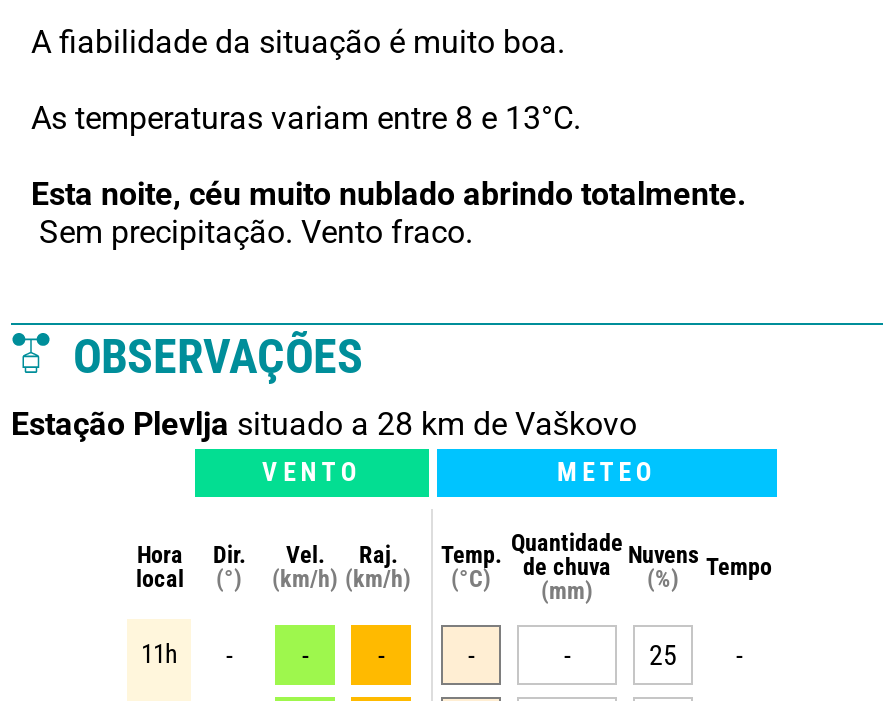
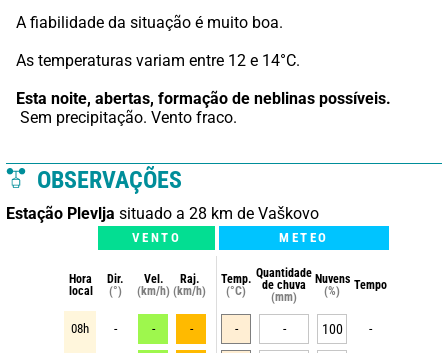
- As temperaturas variam entre 8 e 13°C.
+ As temperaturas variam entre 12 e 14°C.

- Esta noite, céu muito nublado abrindo totalmente.
+ Esta noite, abertas, formação de neblinas possíveis.

- 11h
+ 08h

- 25
+ 100
